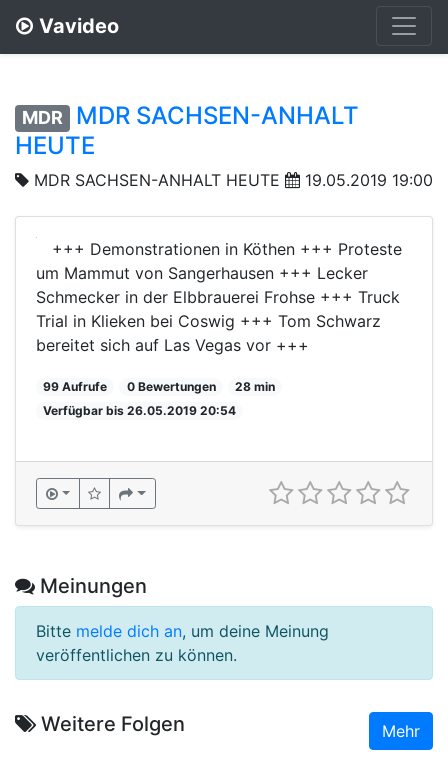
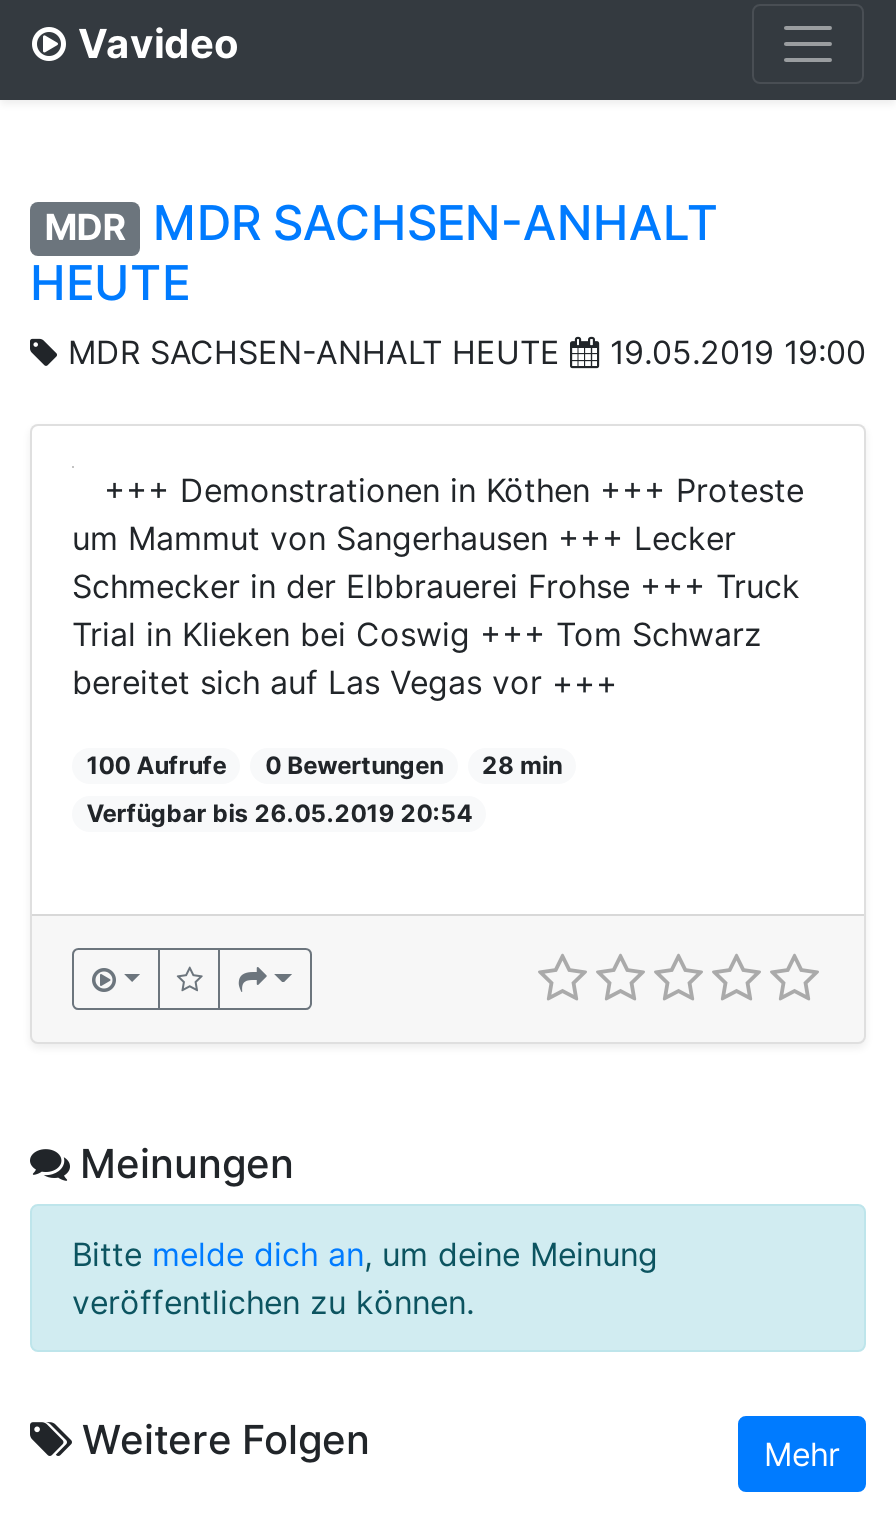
- 99 Aufrufe
+ 100 Aufrufe
